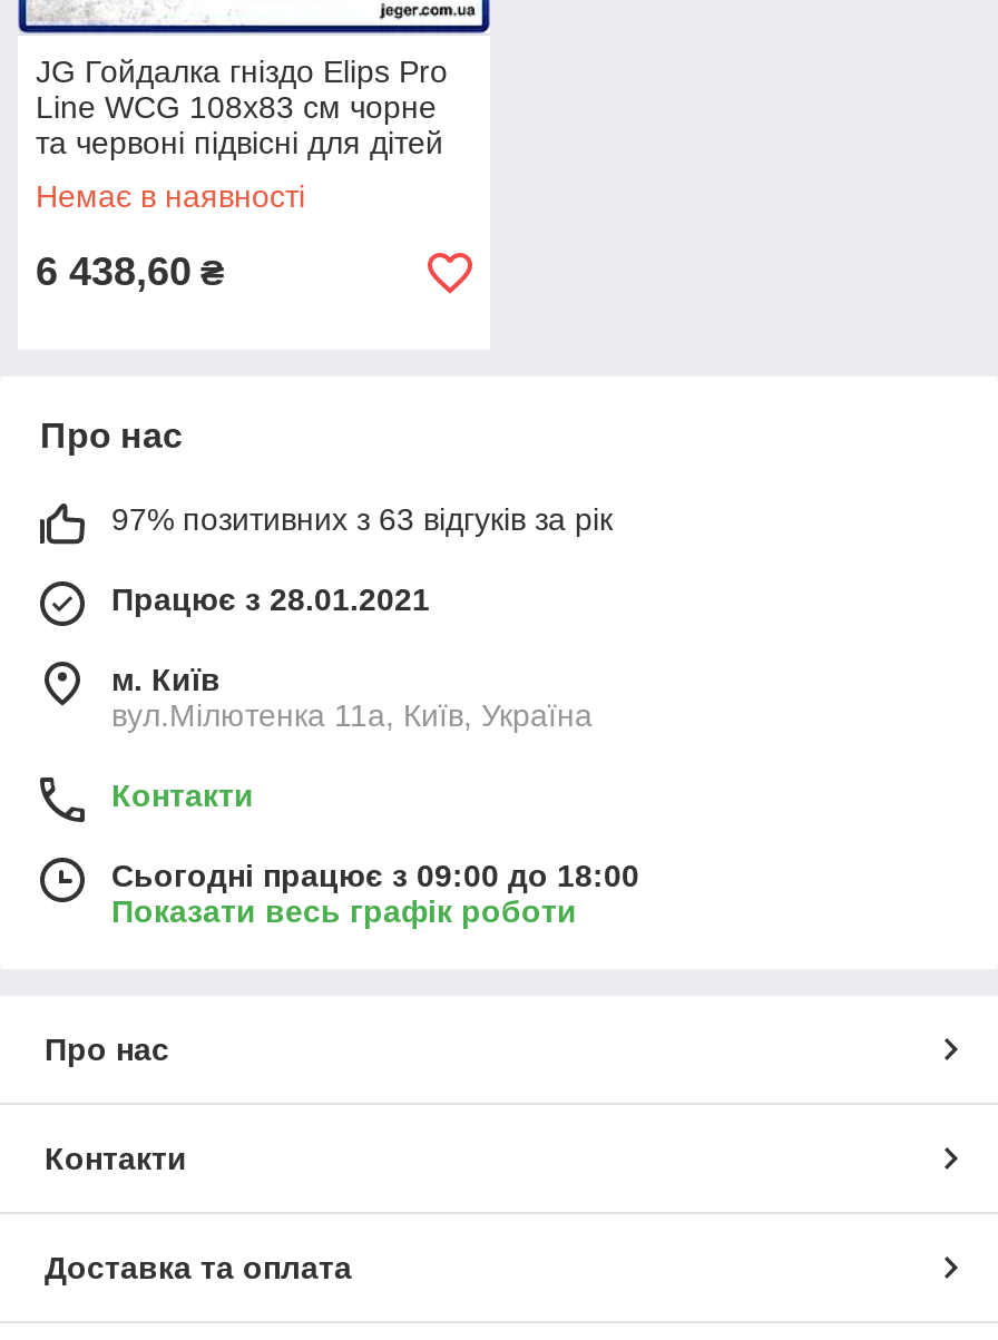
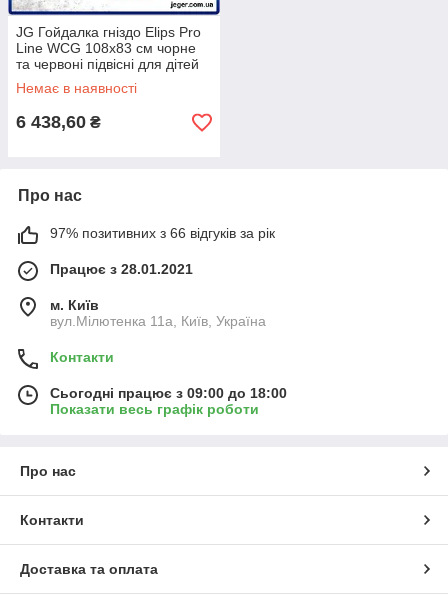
- 97% позитивних з 63 відгуків за рік
+ 97% позитивних з 66 відгуків за рік
